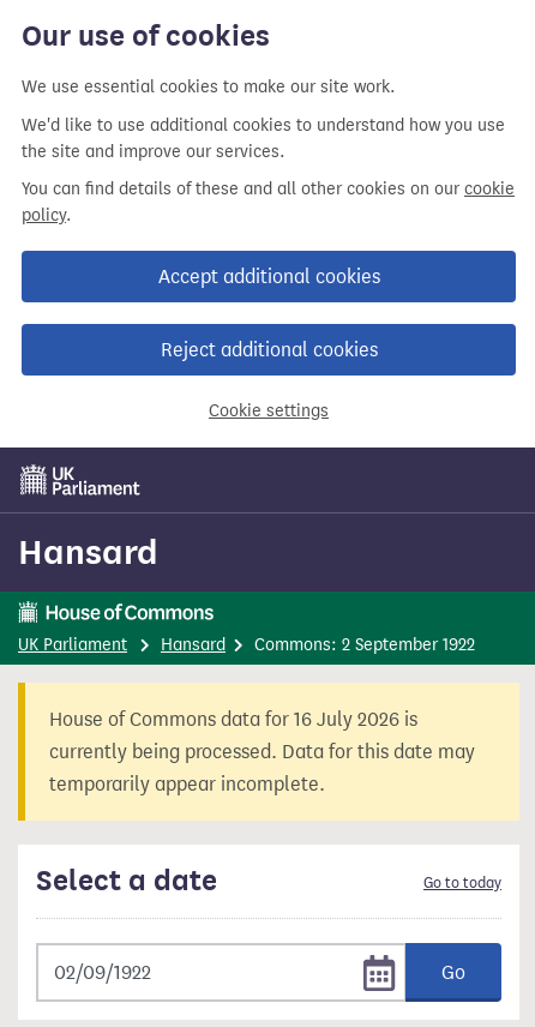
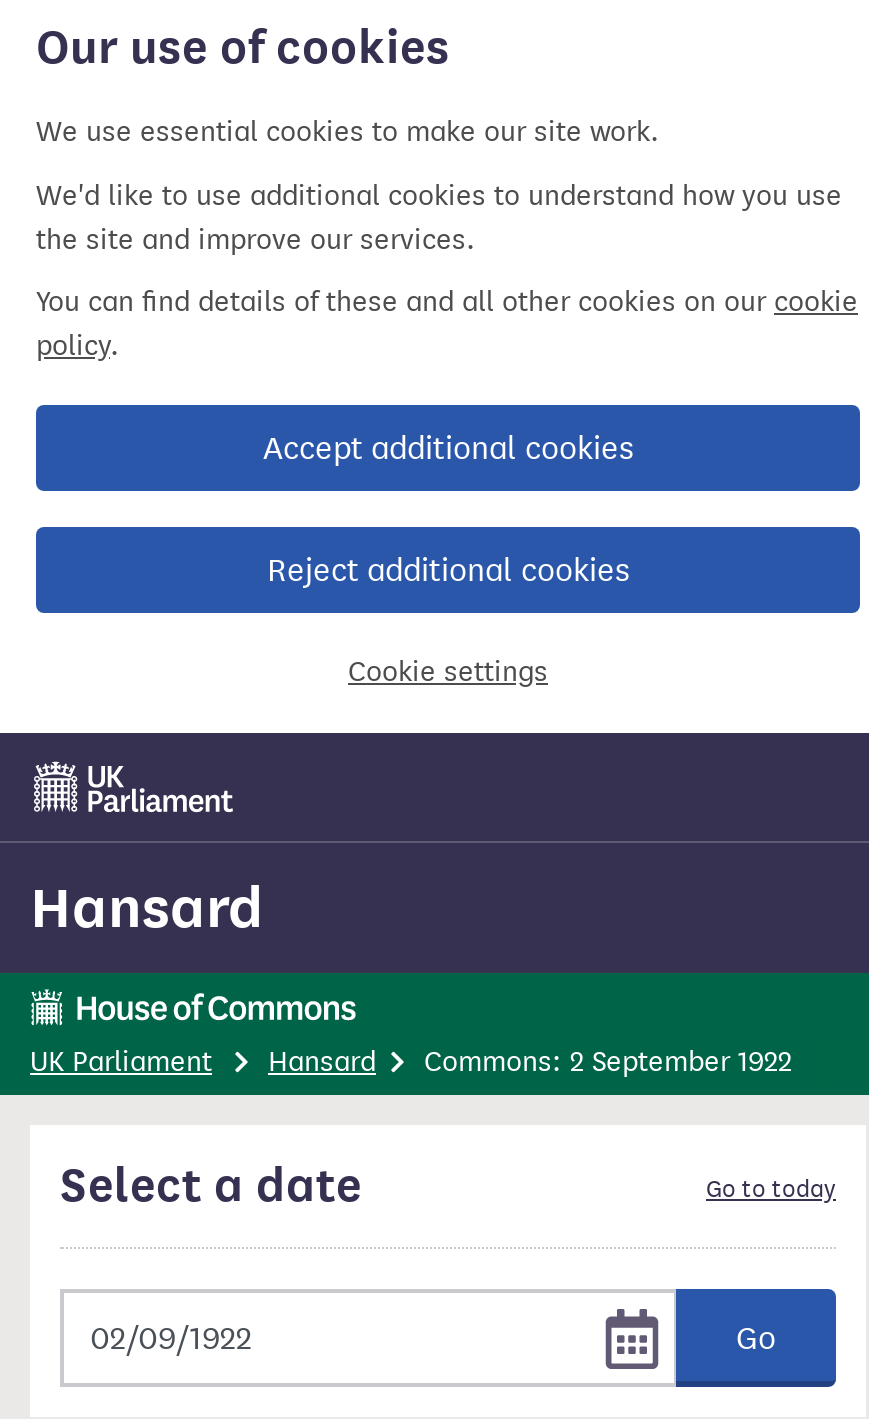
- [image]
- House of Commons data for 16 July 2026 is
- currently being processed. Data for this date may
- temporarily appear incomplete.
